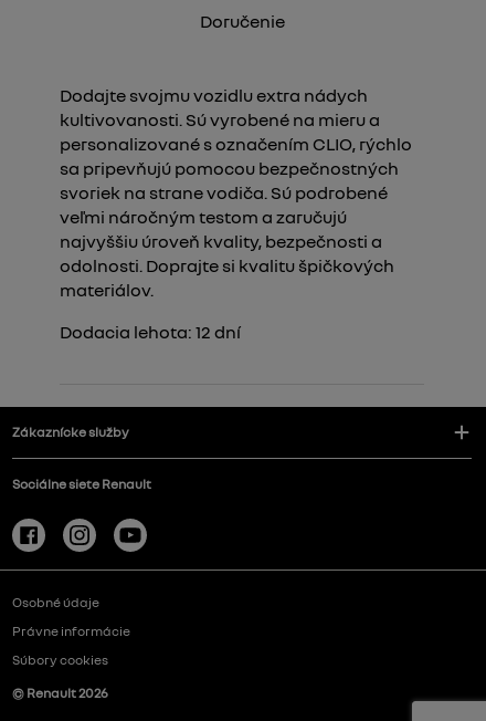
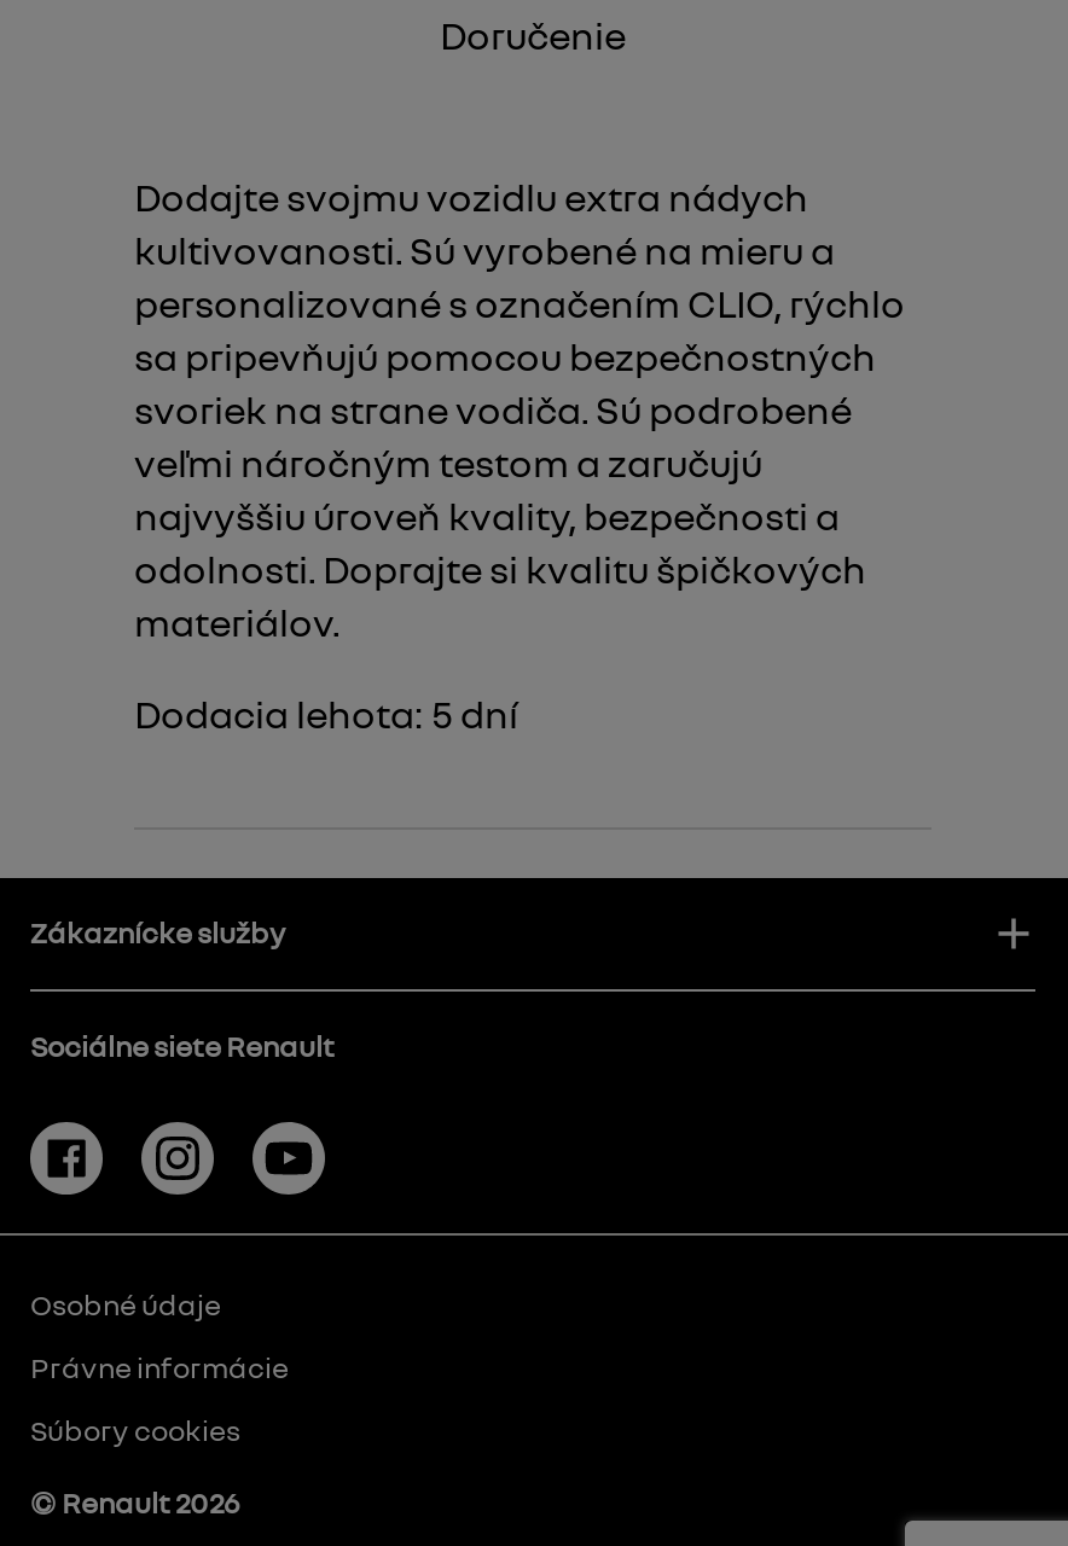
- Dodacia lehota: 12 dní
+ Dodacia lehota: 5 dní
